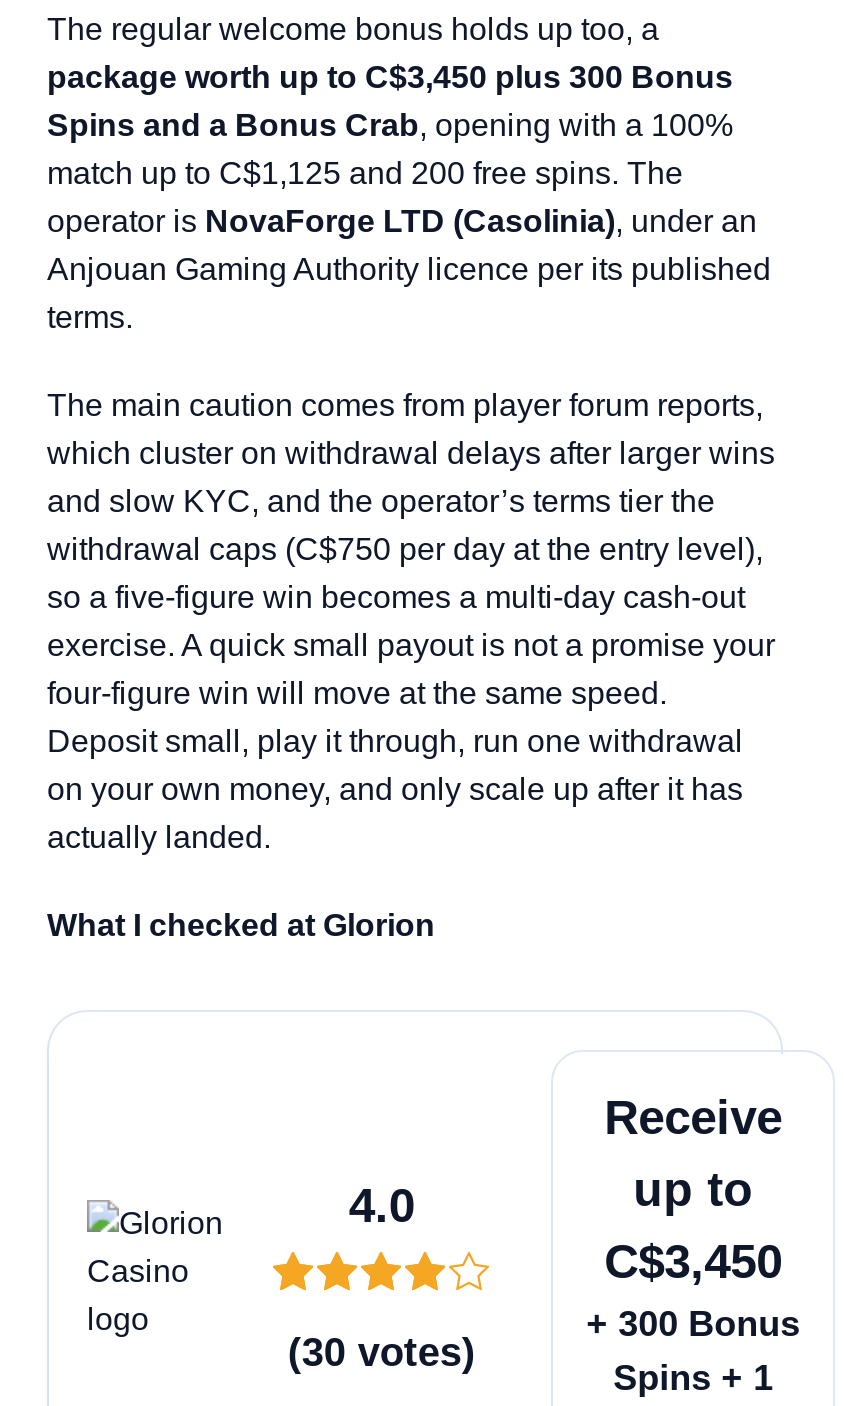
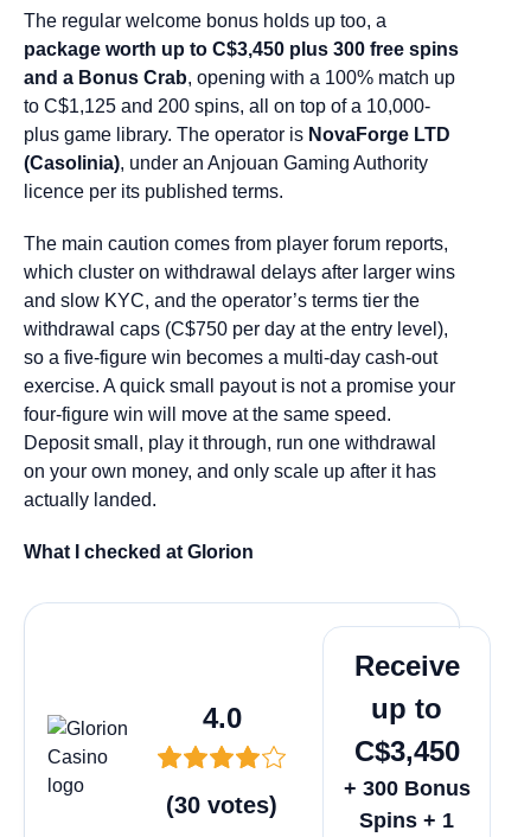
- package worth up to C$3,450 plus 300 Bonus
- Spins and a Bonus Crab, opening with a 100%
- match up to C$1,125 and 200 free spins. The
- operator is NovaForge LTD (Casolinia), under an
- Anjouan Gaming Authority licence per its published
- terms.
+ package worth up to C$3,450 plus 300 free spins
+ and a Bonus Crab, opening with a 100% match up
+ to C$1,125 and 200 spins, all on top of a 10,000-
+ plus game library. The operator is NovaForge LTD
+ (Casolinia), under an Anjouan Gaming Authority
+ licence per its published terms.
